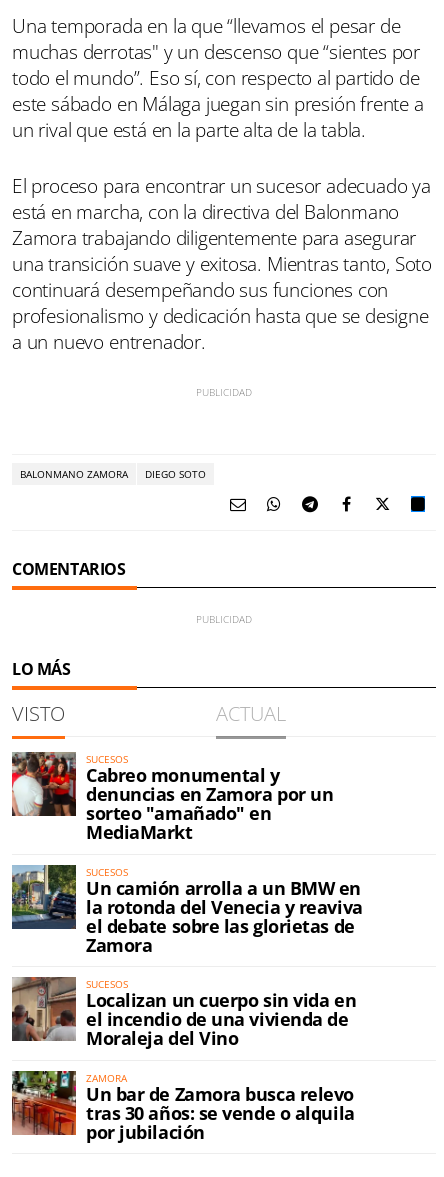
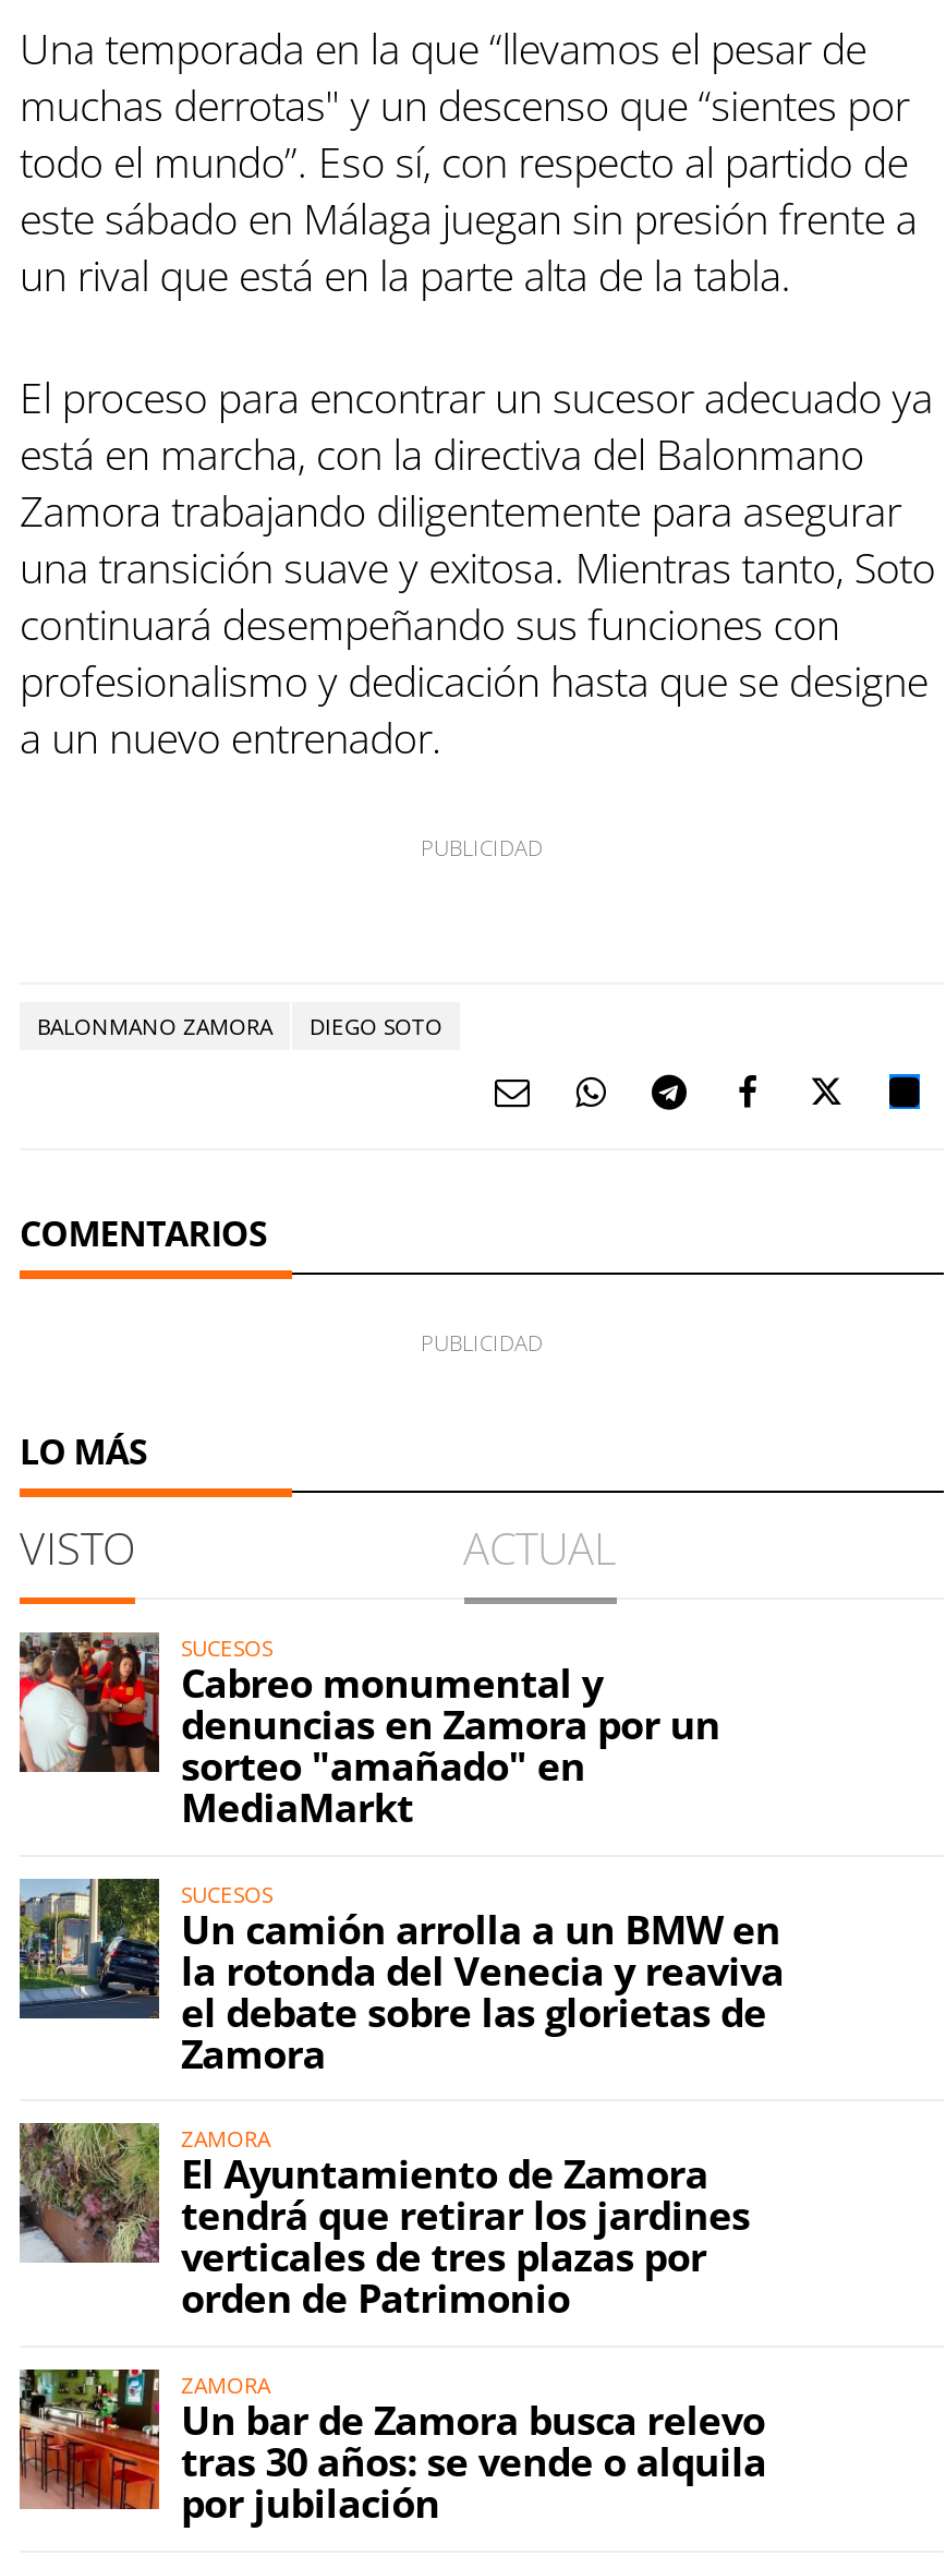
- [image]
- SUCESOS
- Localizan un cuerpo sin vida en
- el incendio de una vivienda de
- Moraleja del Vino
+ [image]
+ ZAMORA
+ El Ayuntamiento de Zamora
+ tendrá que retirar los jardines
+ verticales de tres plazas por
+ orden de Patrimonio
